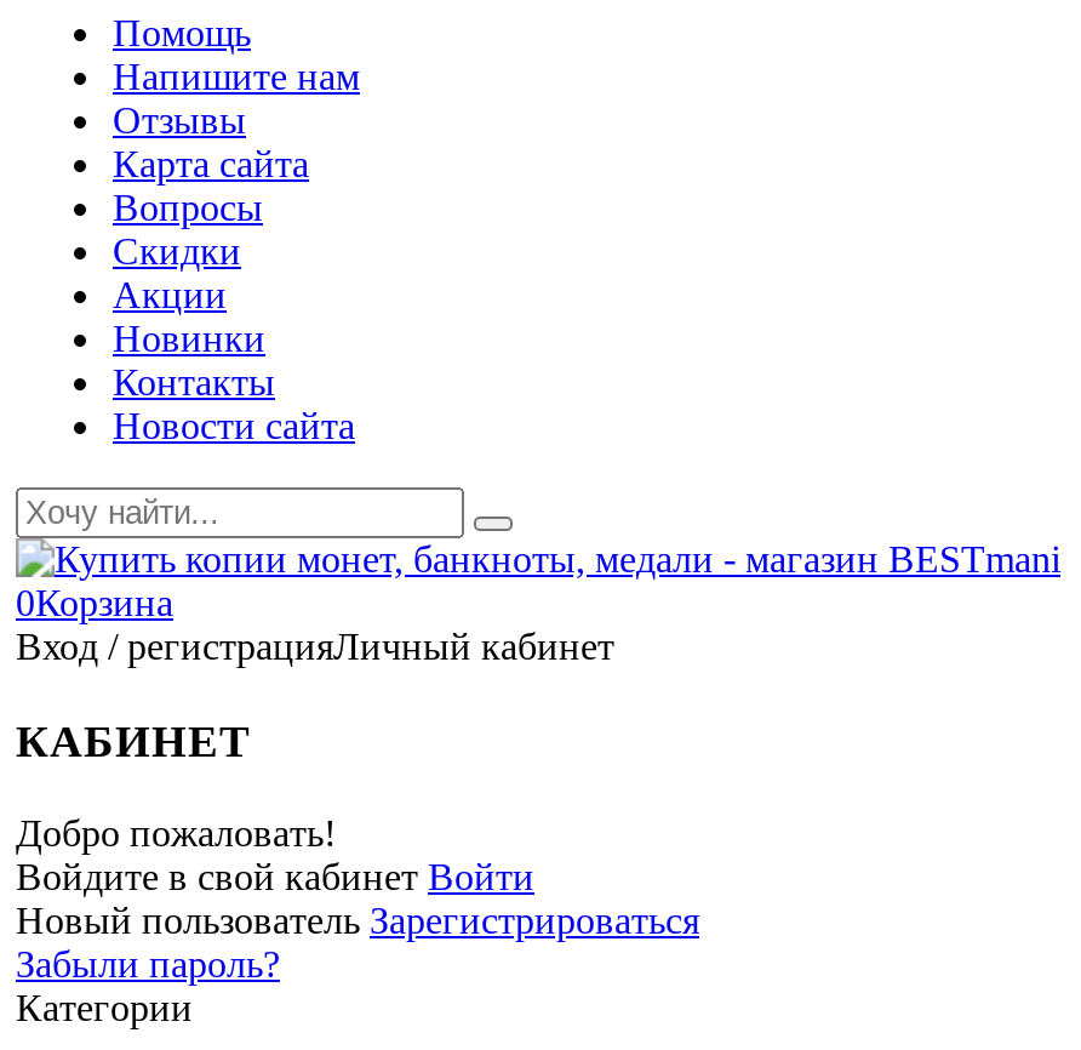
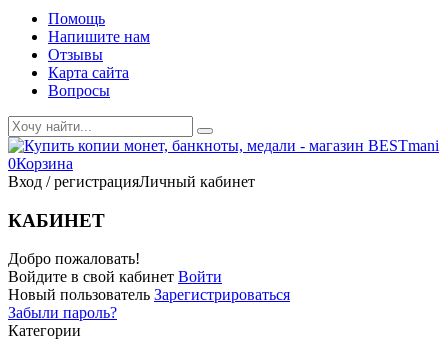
- Скидки
- Акции
- Новинки
- Контакты
- Новости сайта
